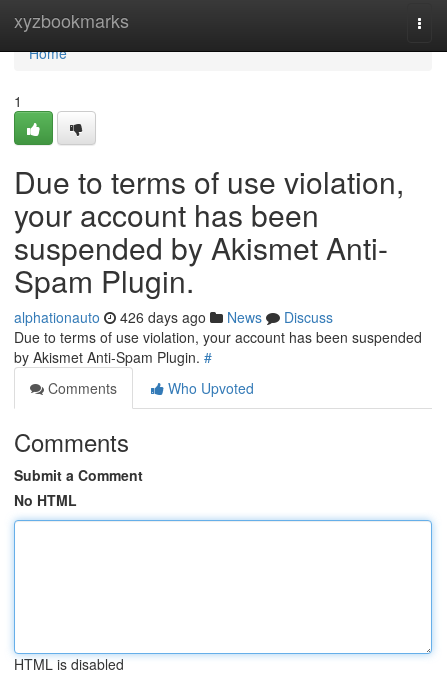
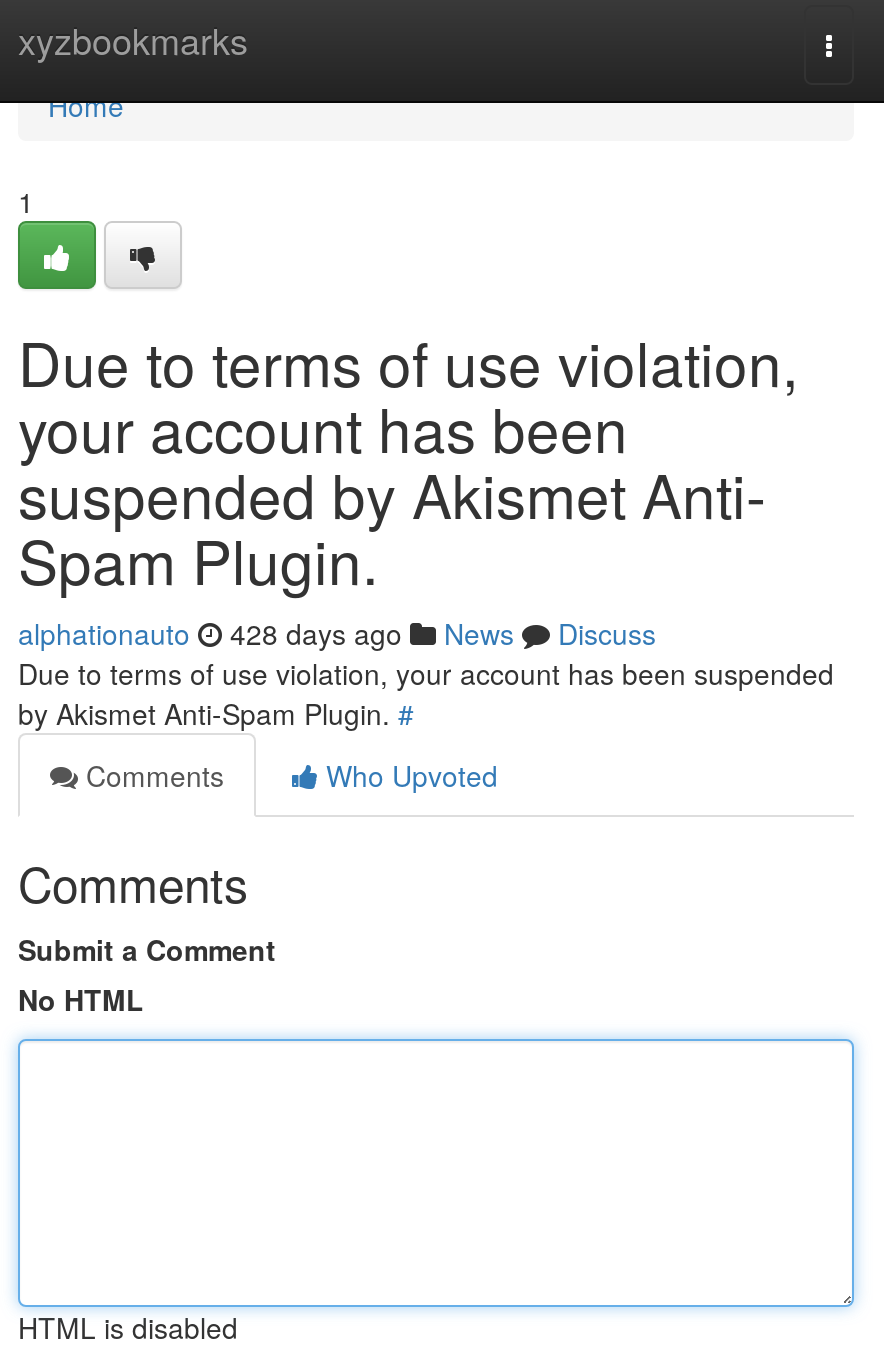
- alphationauto 426 days ago News Discuss
+ alphationauto 428 days ago News Discuss
